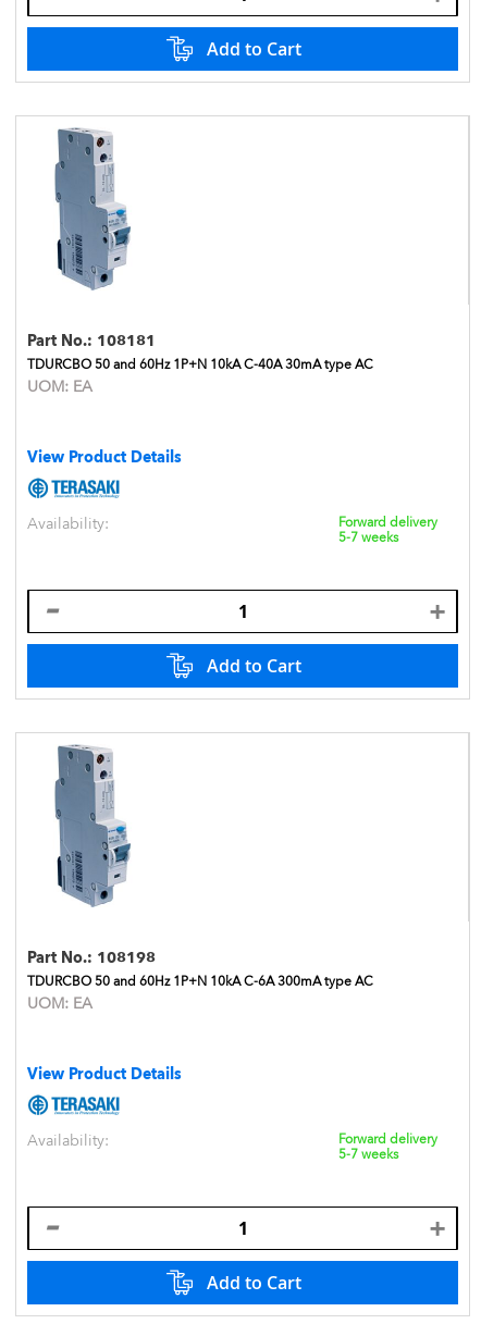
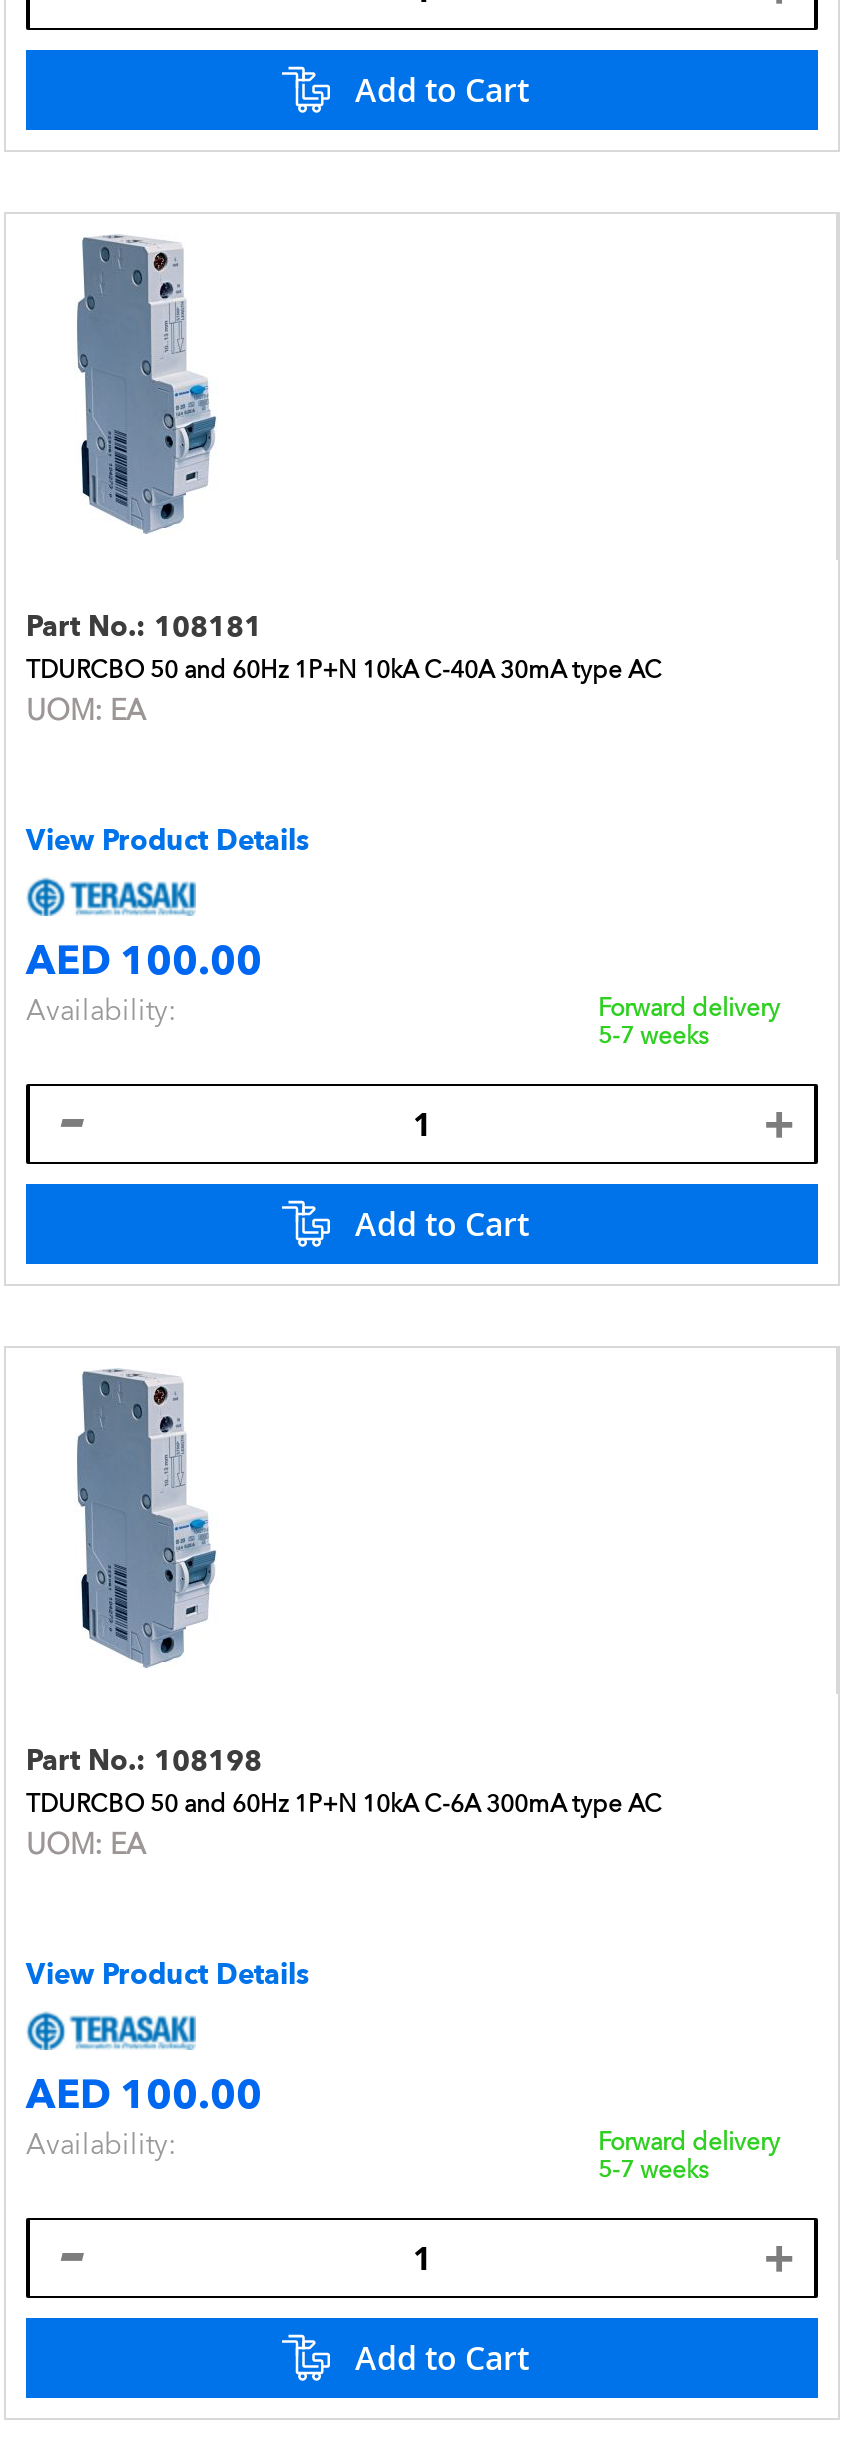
+ AED 100.00

moved down: Availability: | Forward delivery | 5-7 weeks

+ AED 100.00

moved down: Availability: | Forward delivery | 5-7 weeks
